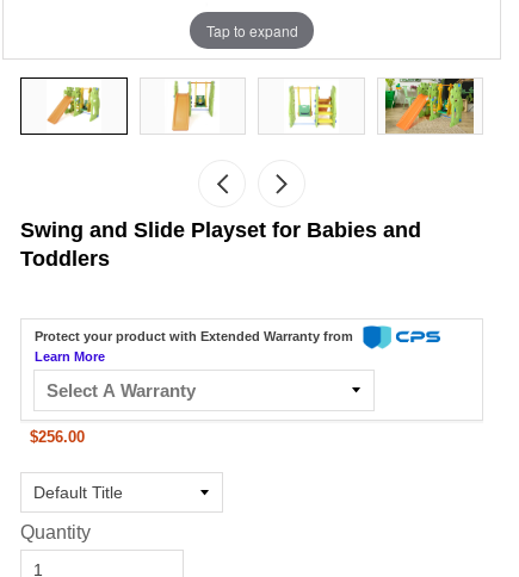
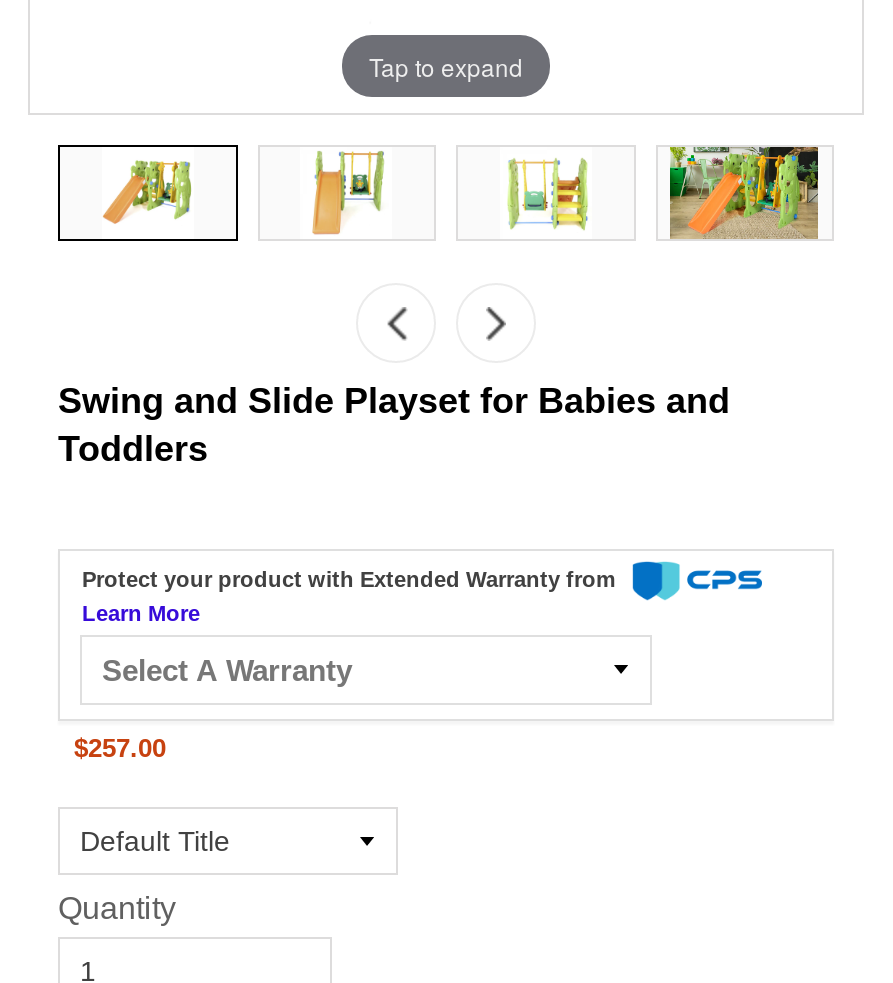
- $256.00
+ $257.00
